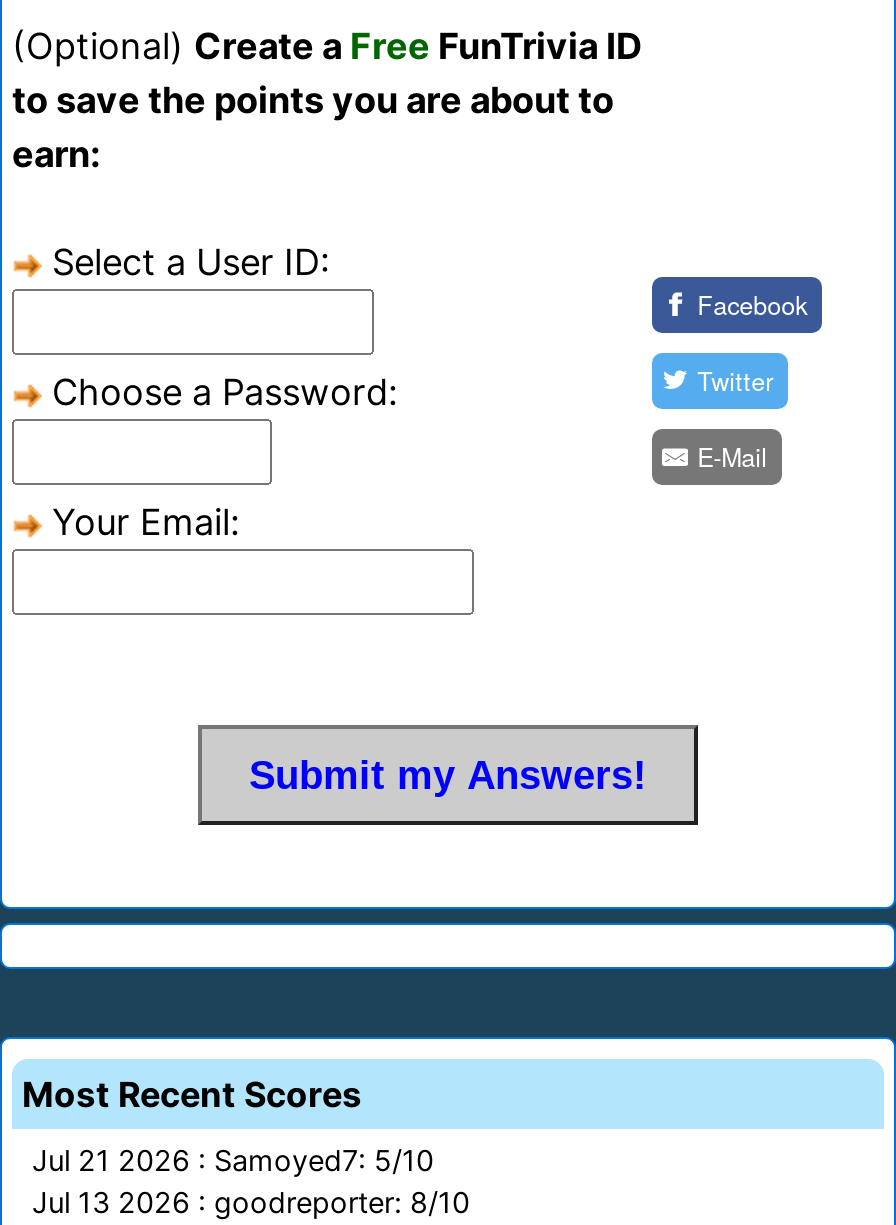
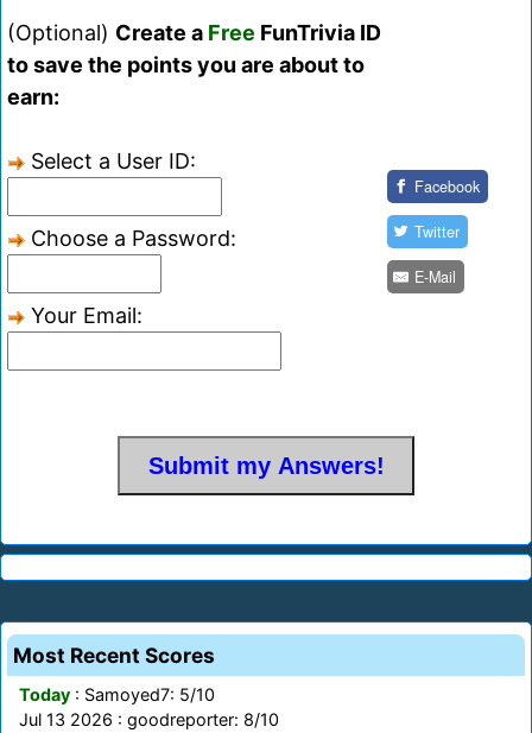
- Jul 21 2026 : Samoyed7: 5/10
+ Today: Samoyed7: 5/10
